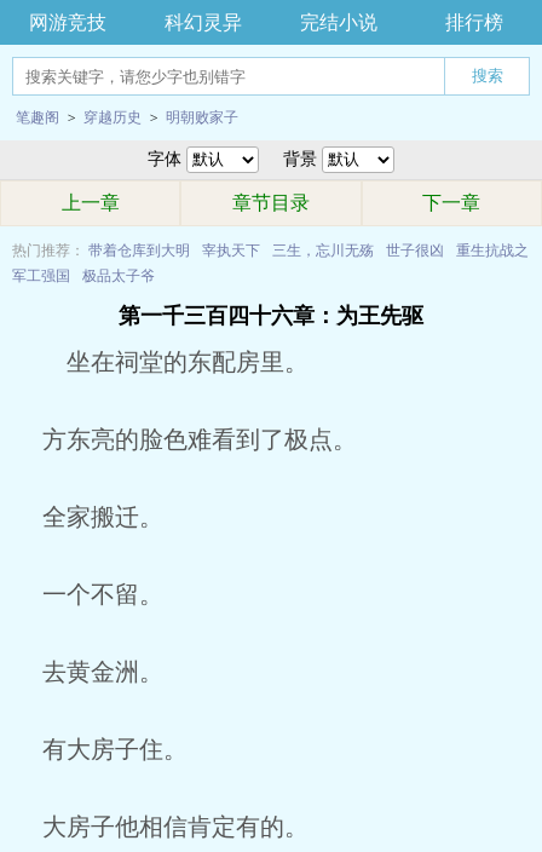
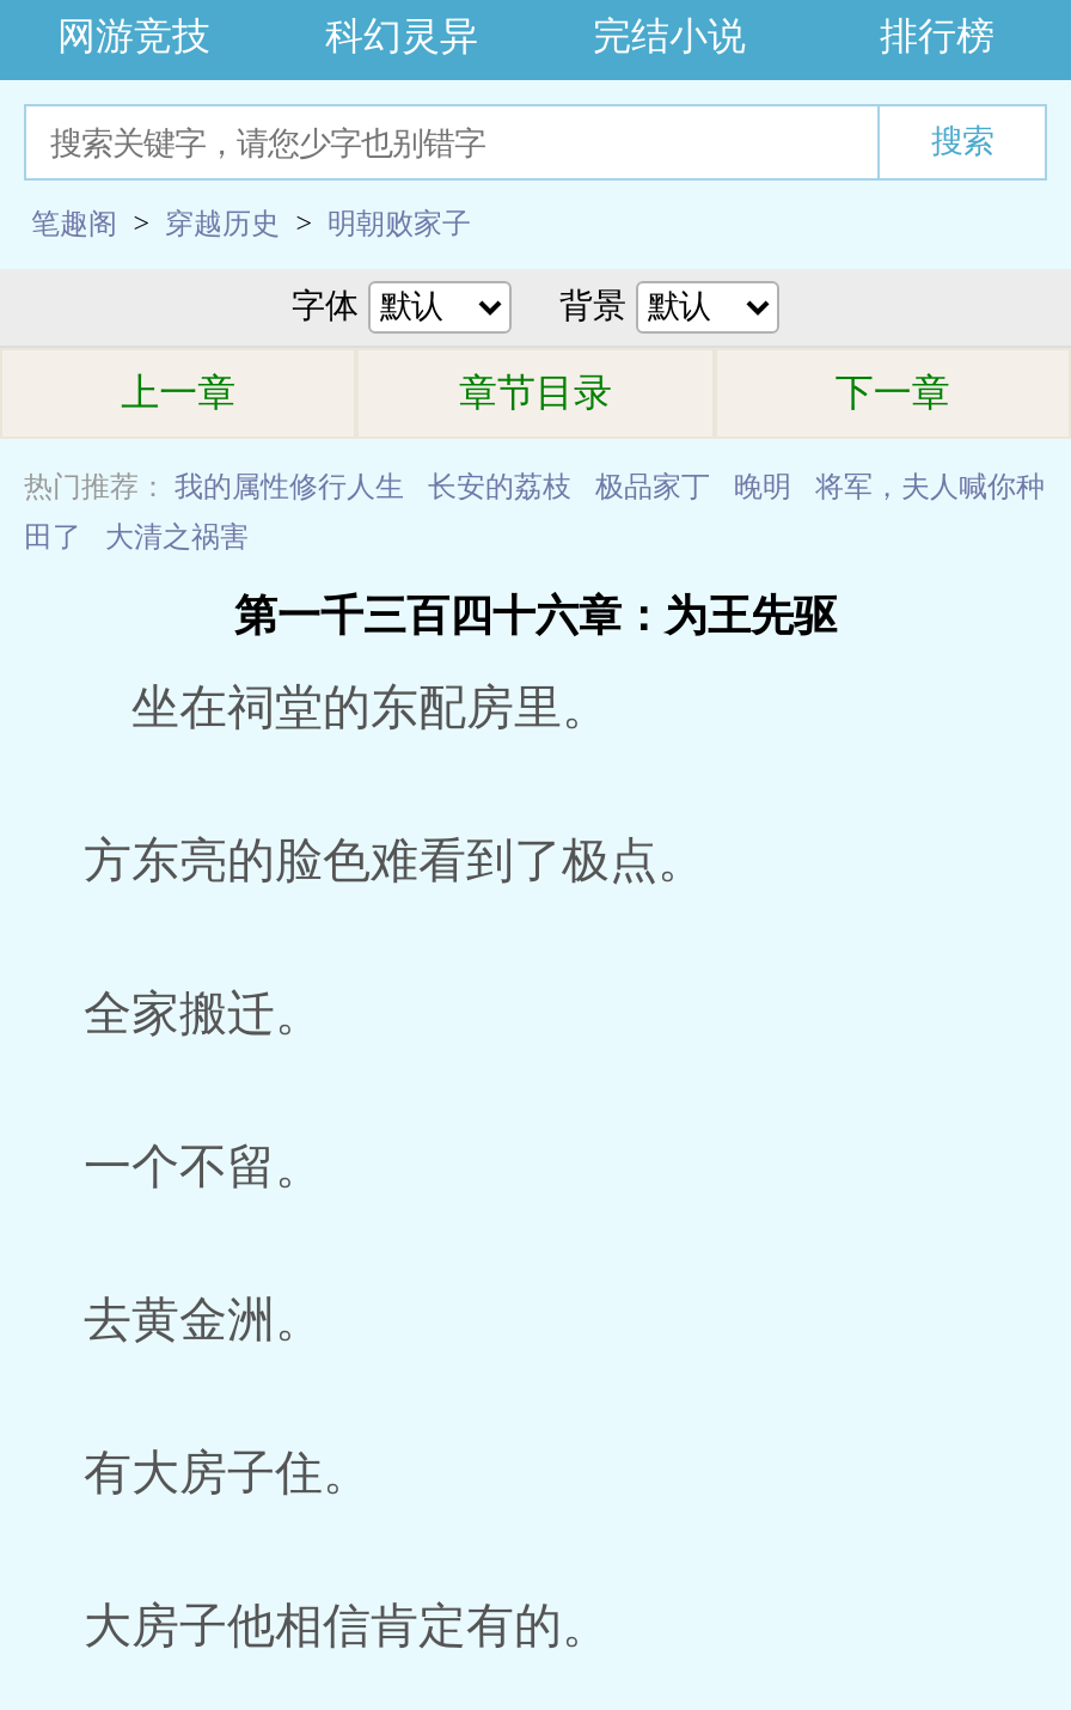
- 热门推荐： 带着仓库到大明
- 宰执天下
- 三生，忘川无殇
- 世子很凶
- 重生抗战之
+ 热门推荐： 我的属性修行人生
+ 长安的荔枝
+ 极品家丁
+ 晚明
+ 将军，夫人喊你种

- 军工强国
- 极品太子爷
+ 田了
+ 大清之祸害
